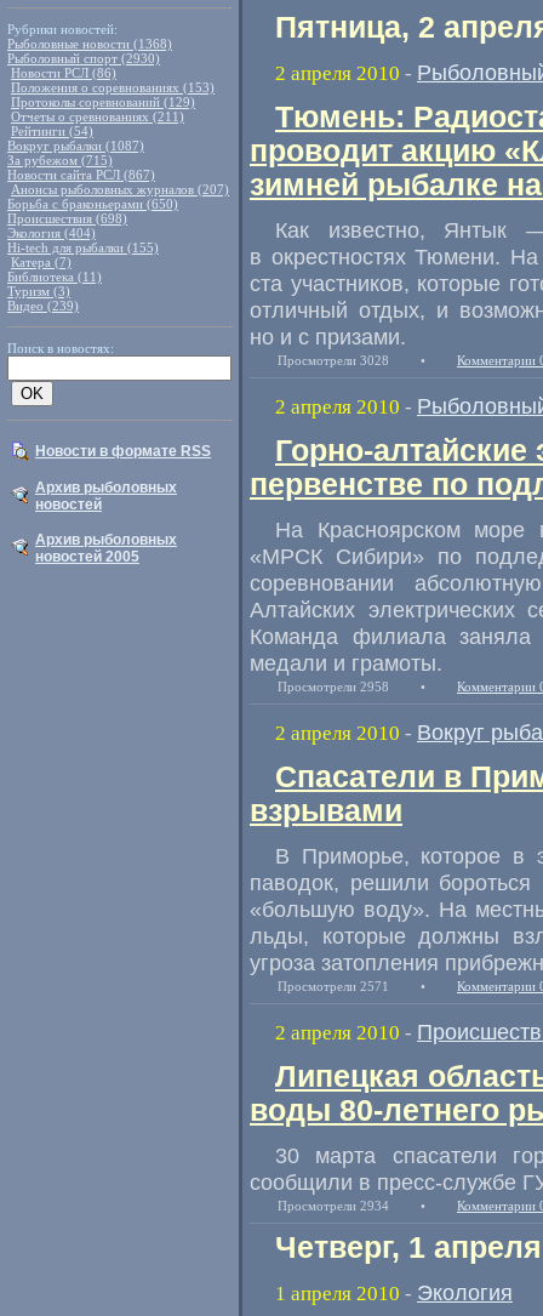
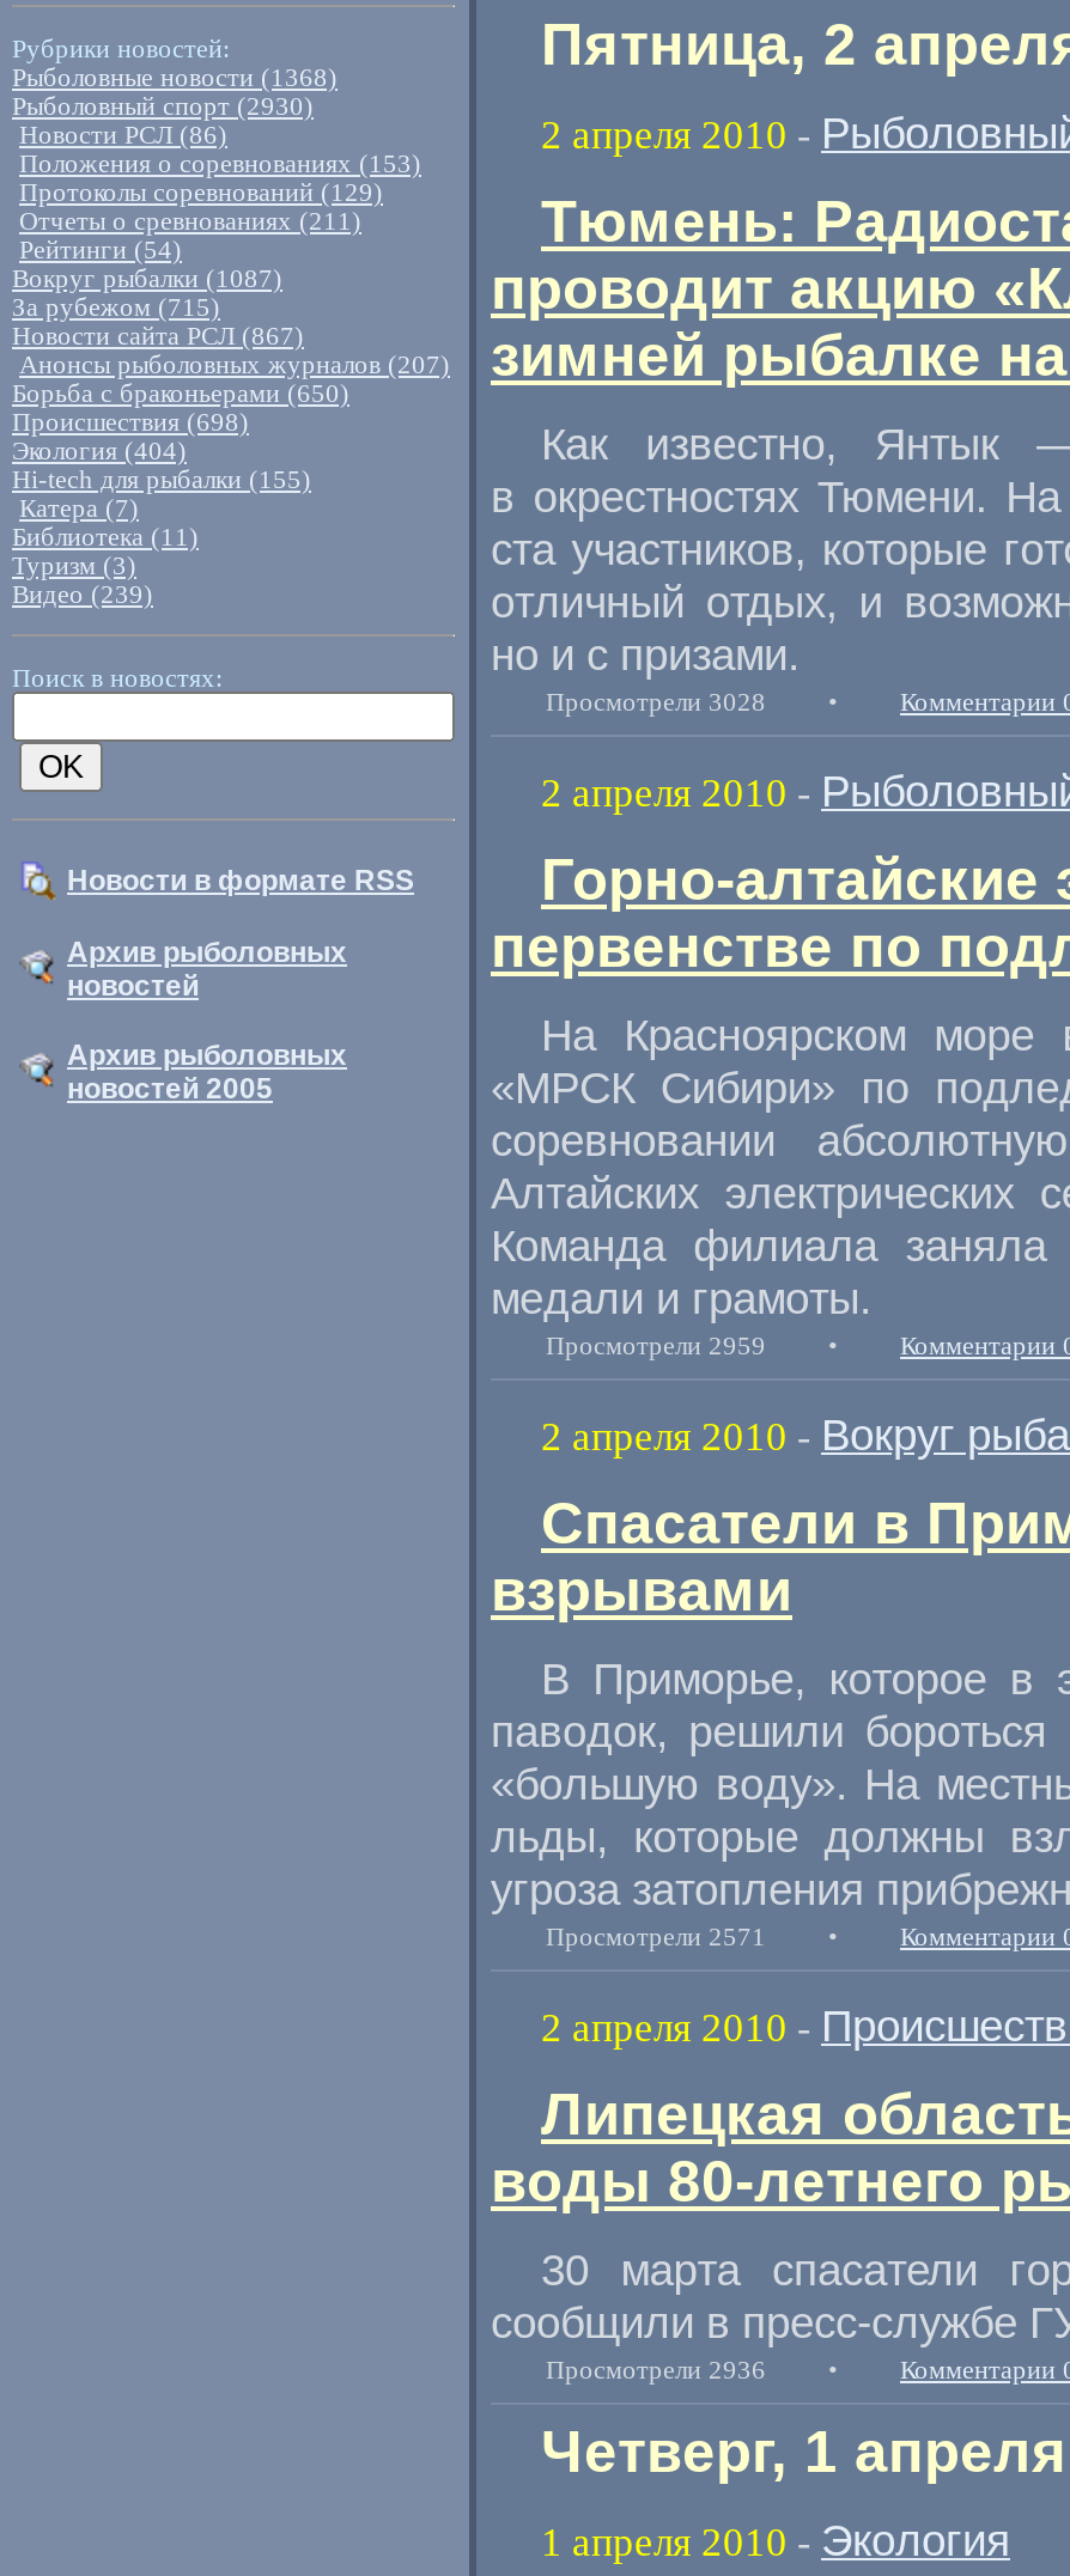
- Просмотрели 2958
+ Просмотрели 2959

- Просмотрели 2934
+ Просмотрели 2936
